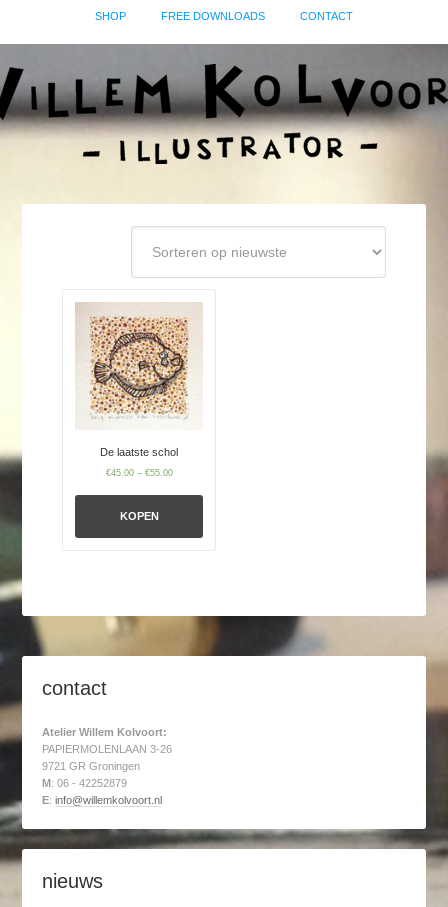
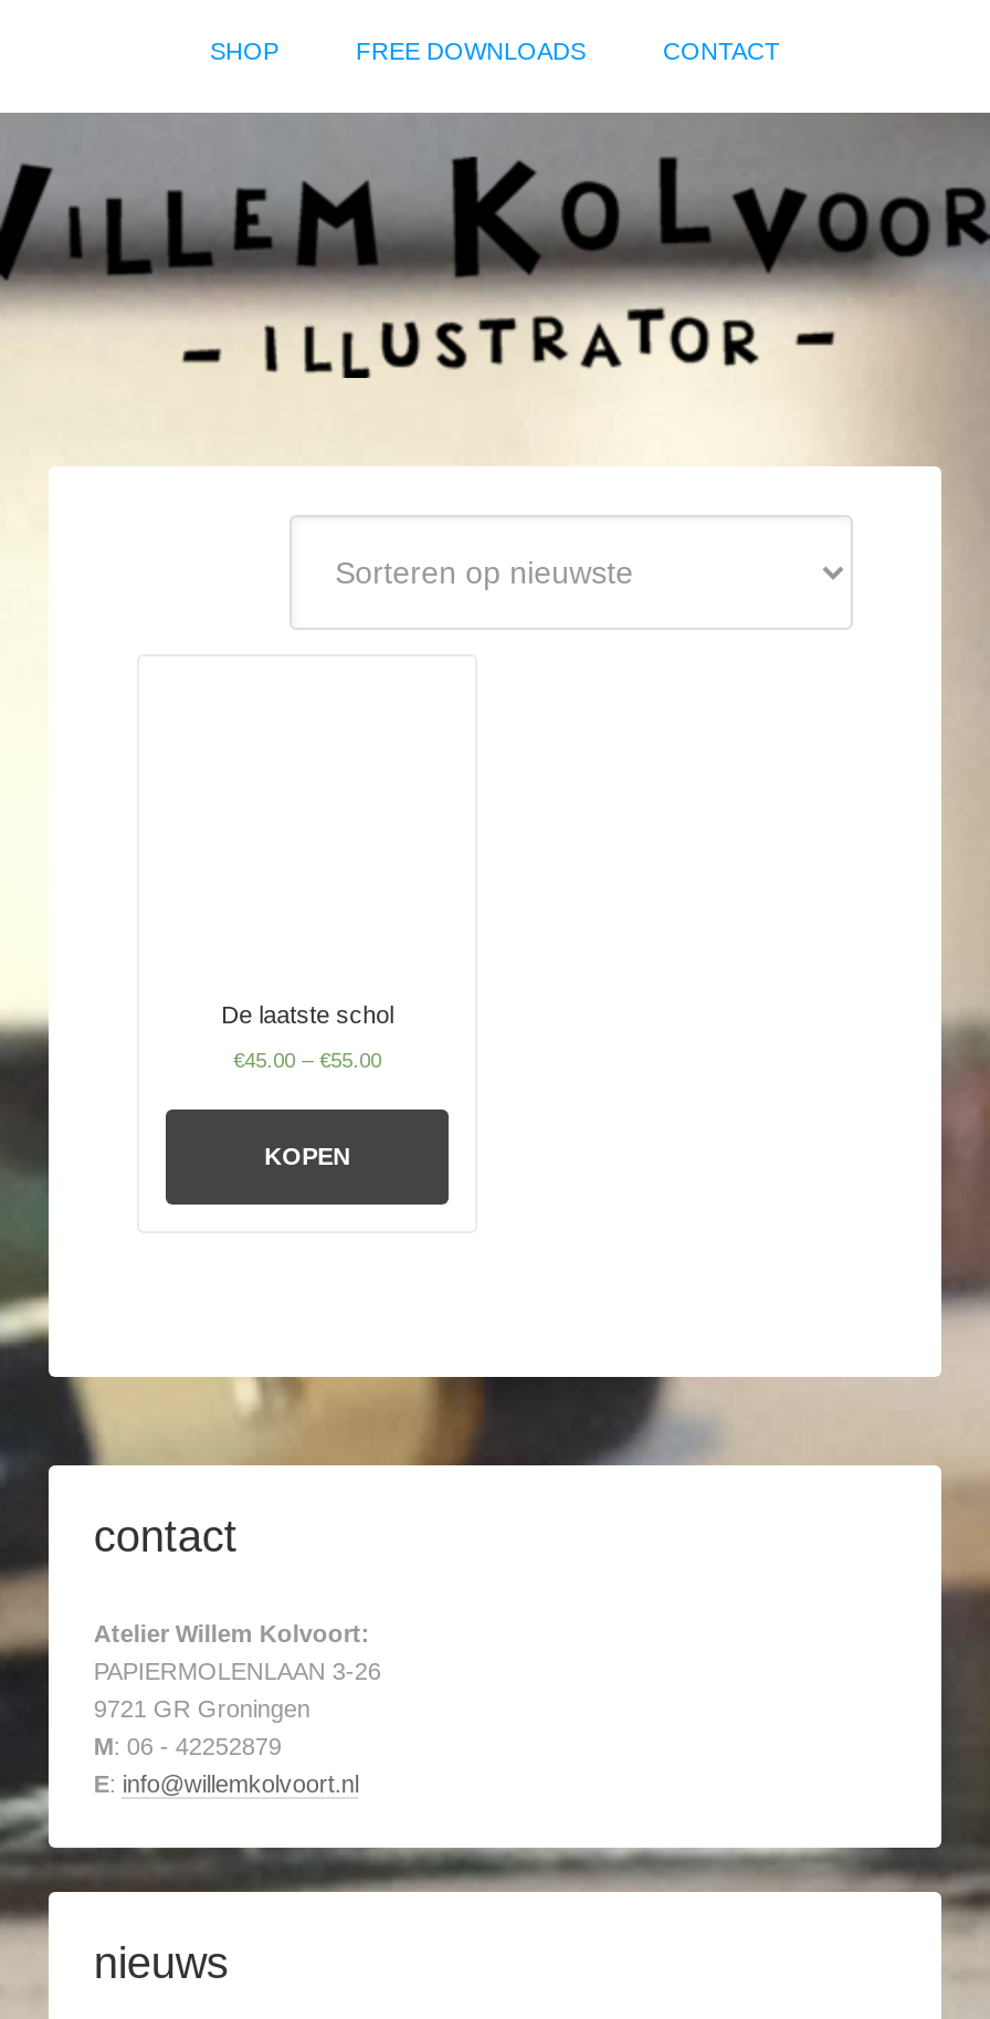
- [image]
